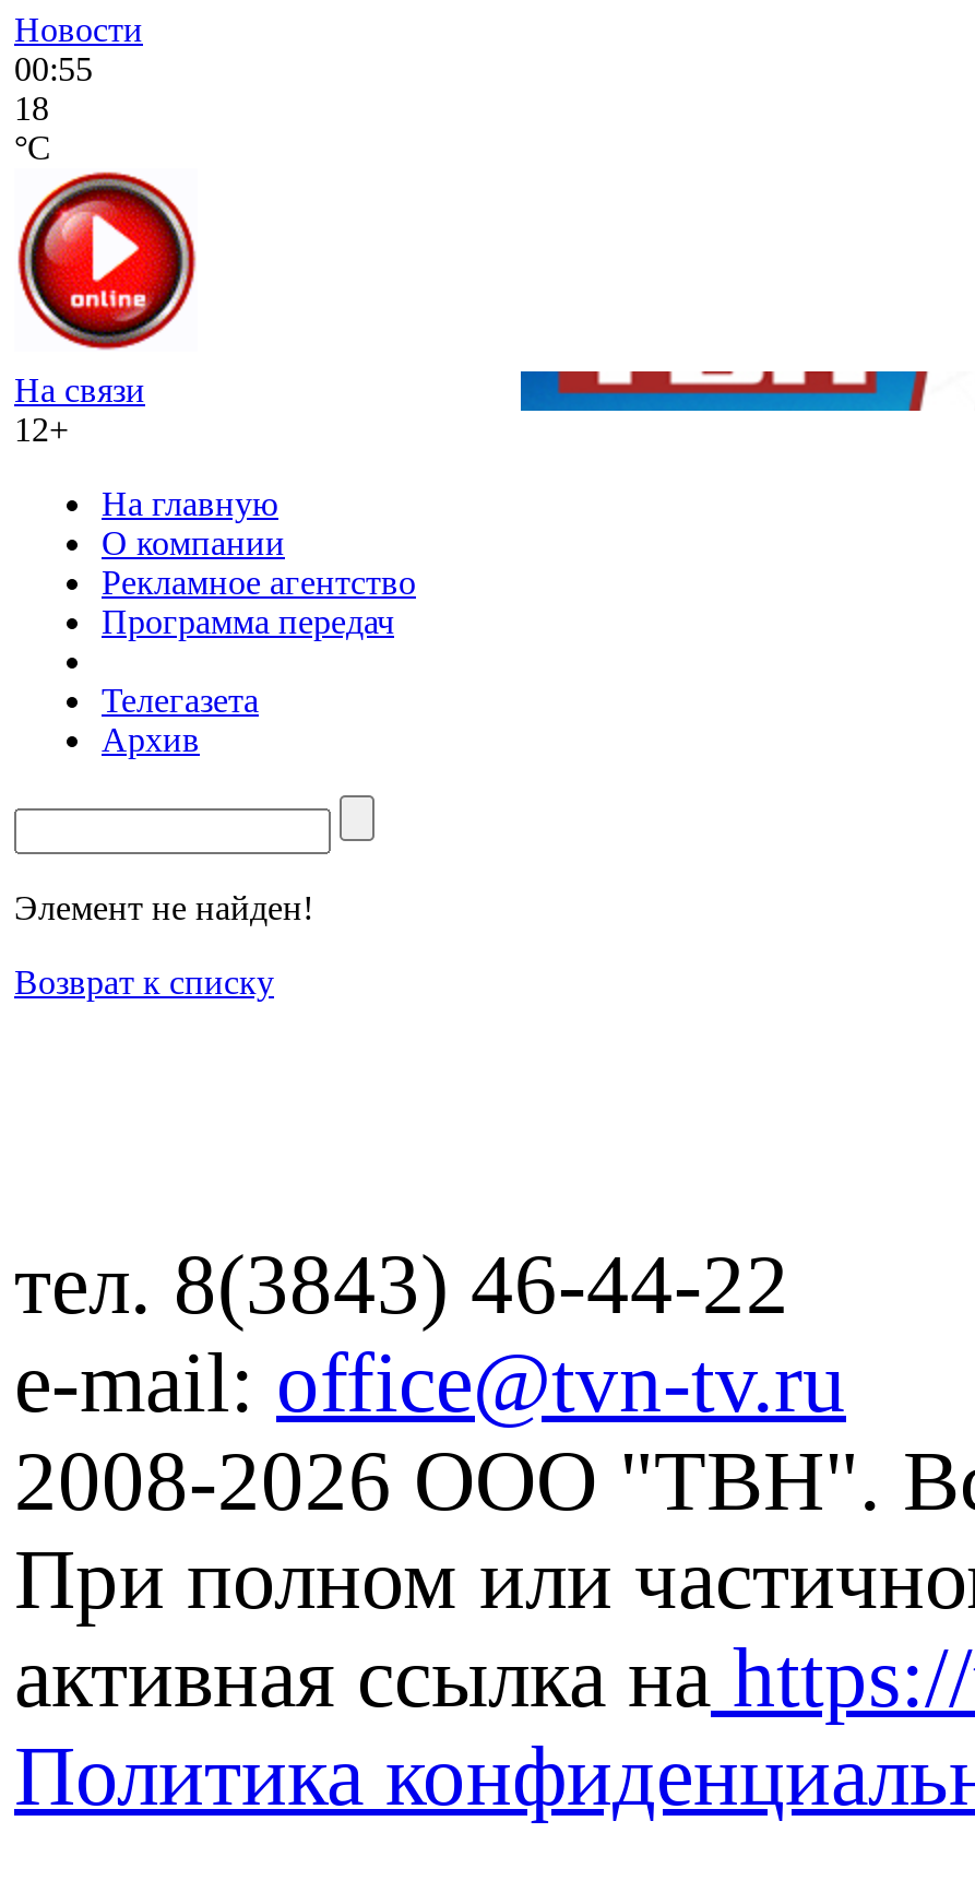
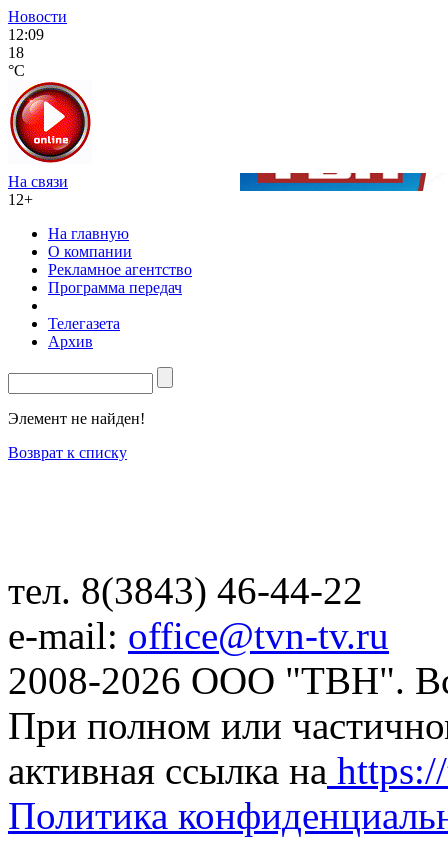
- 00:55
+ 12:09
